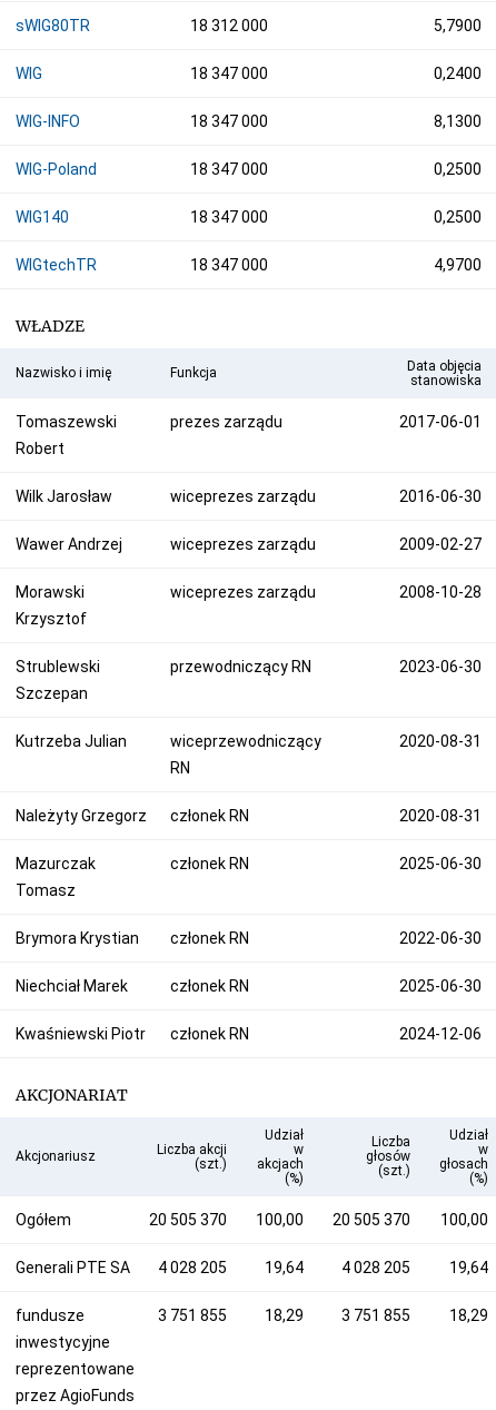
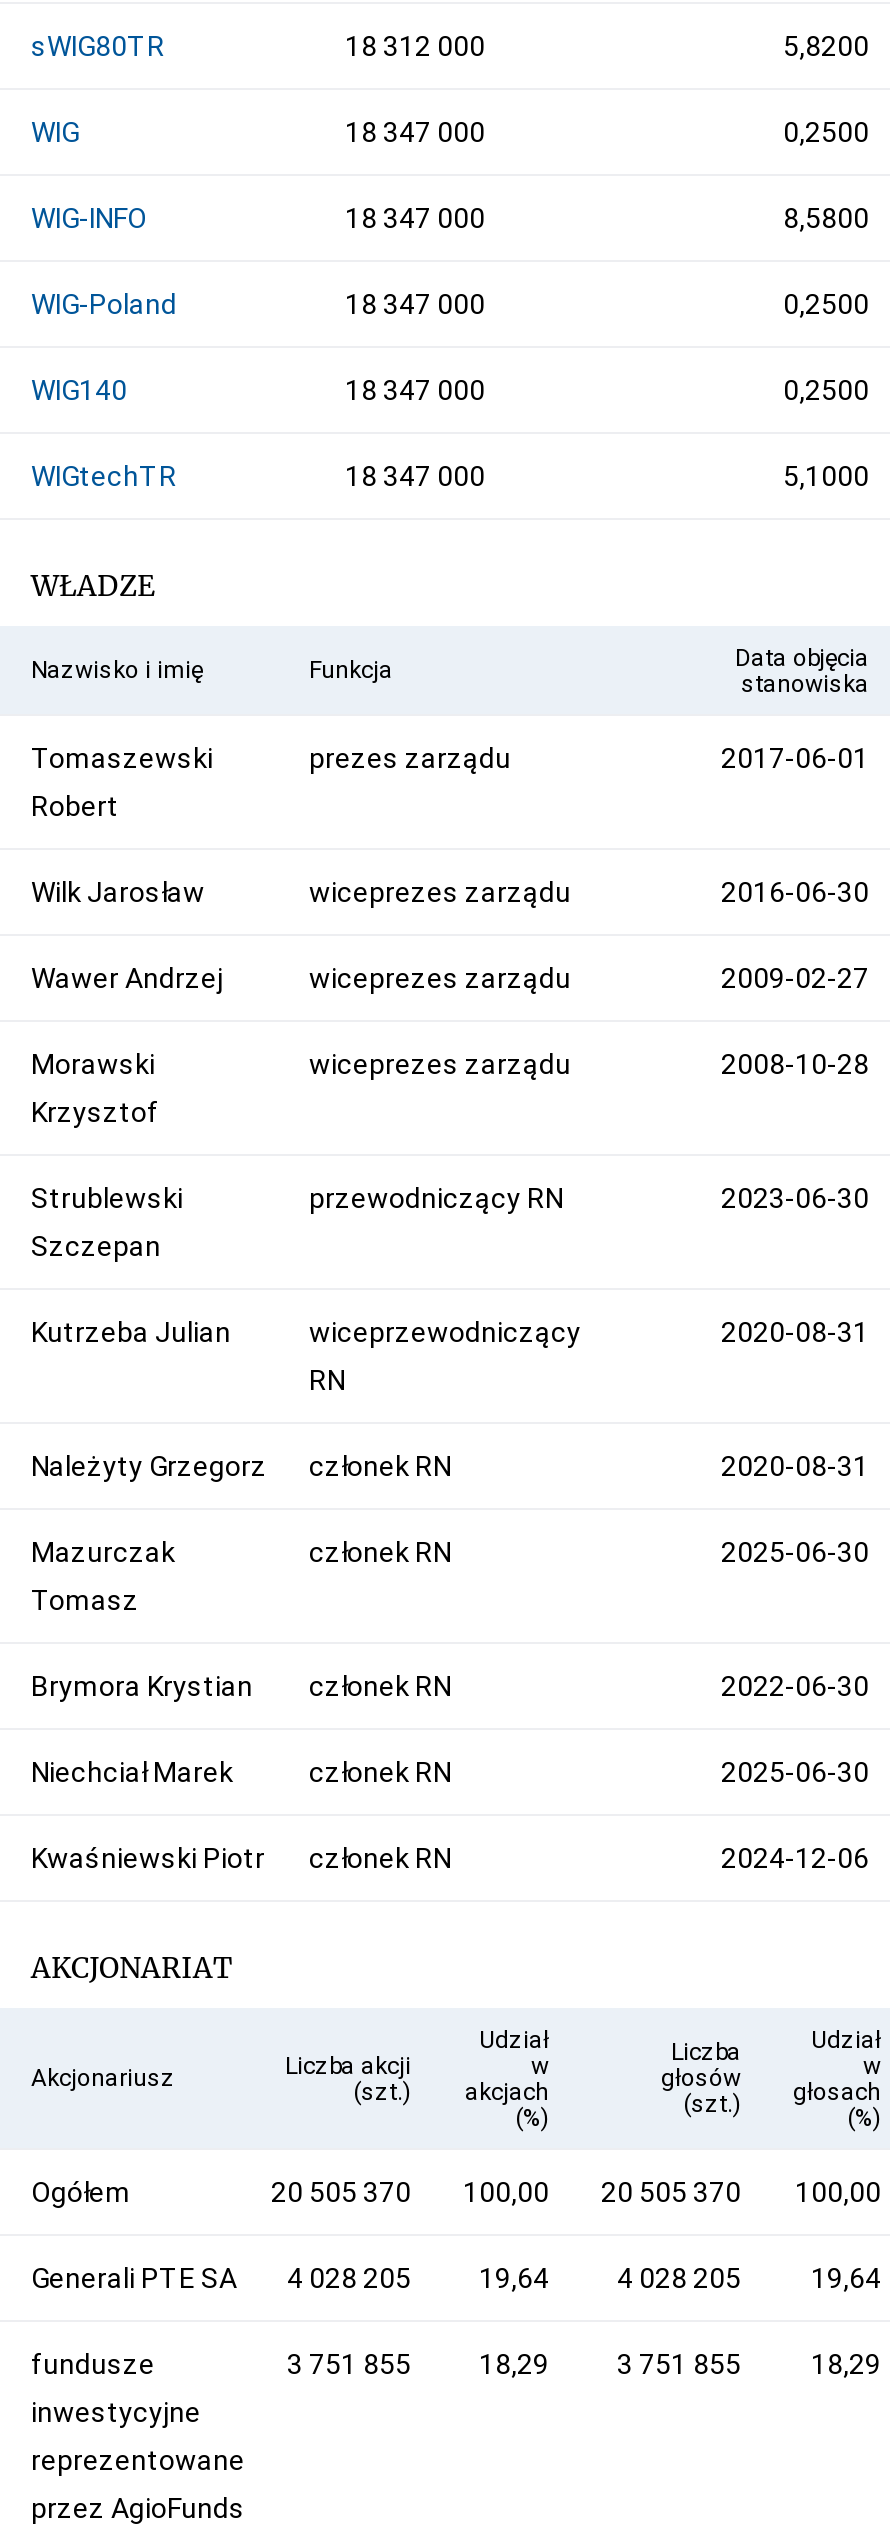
- 5,7900
+ 5,8200

- 0,2400
+ 0,2500

- 8,1300
+ 8,5800

- 4,9700
+ 5,1000
